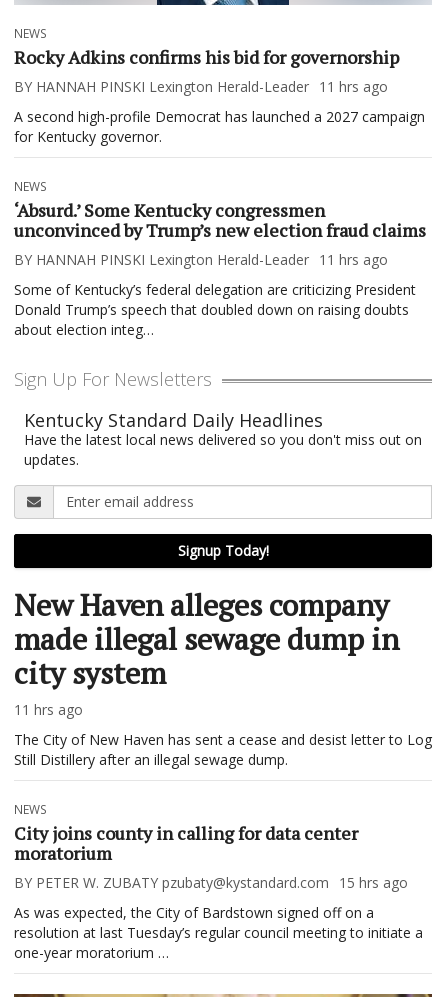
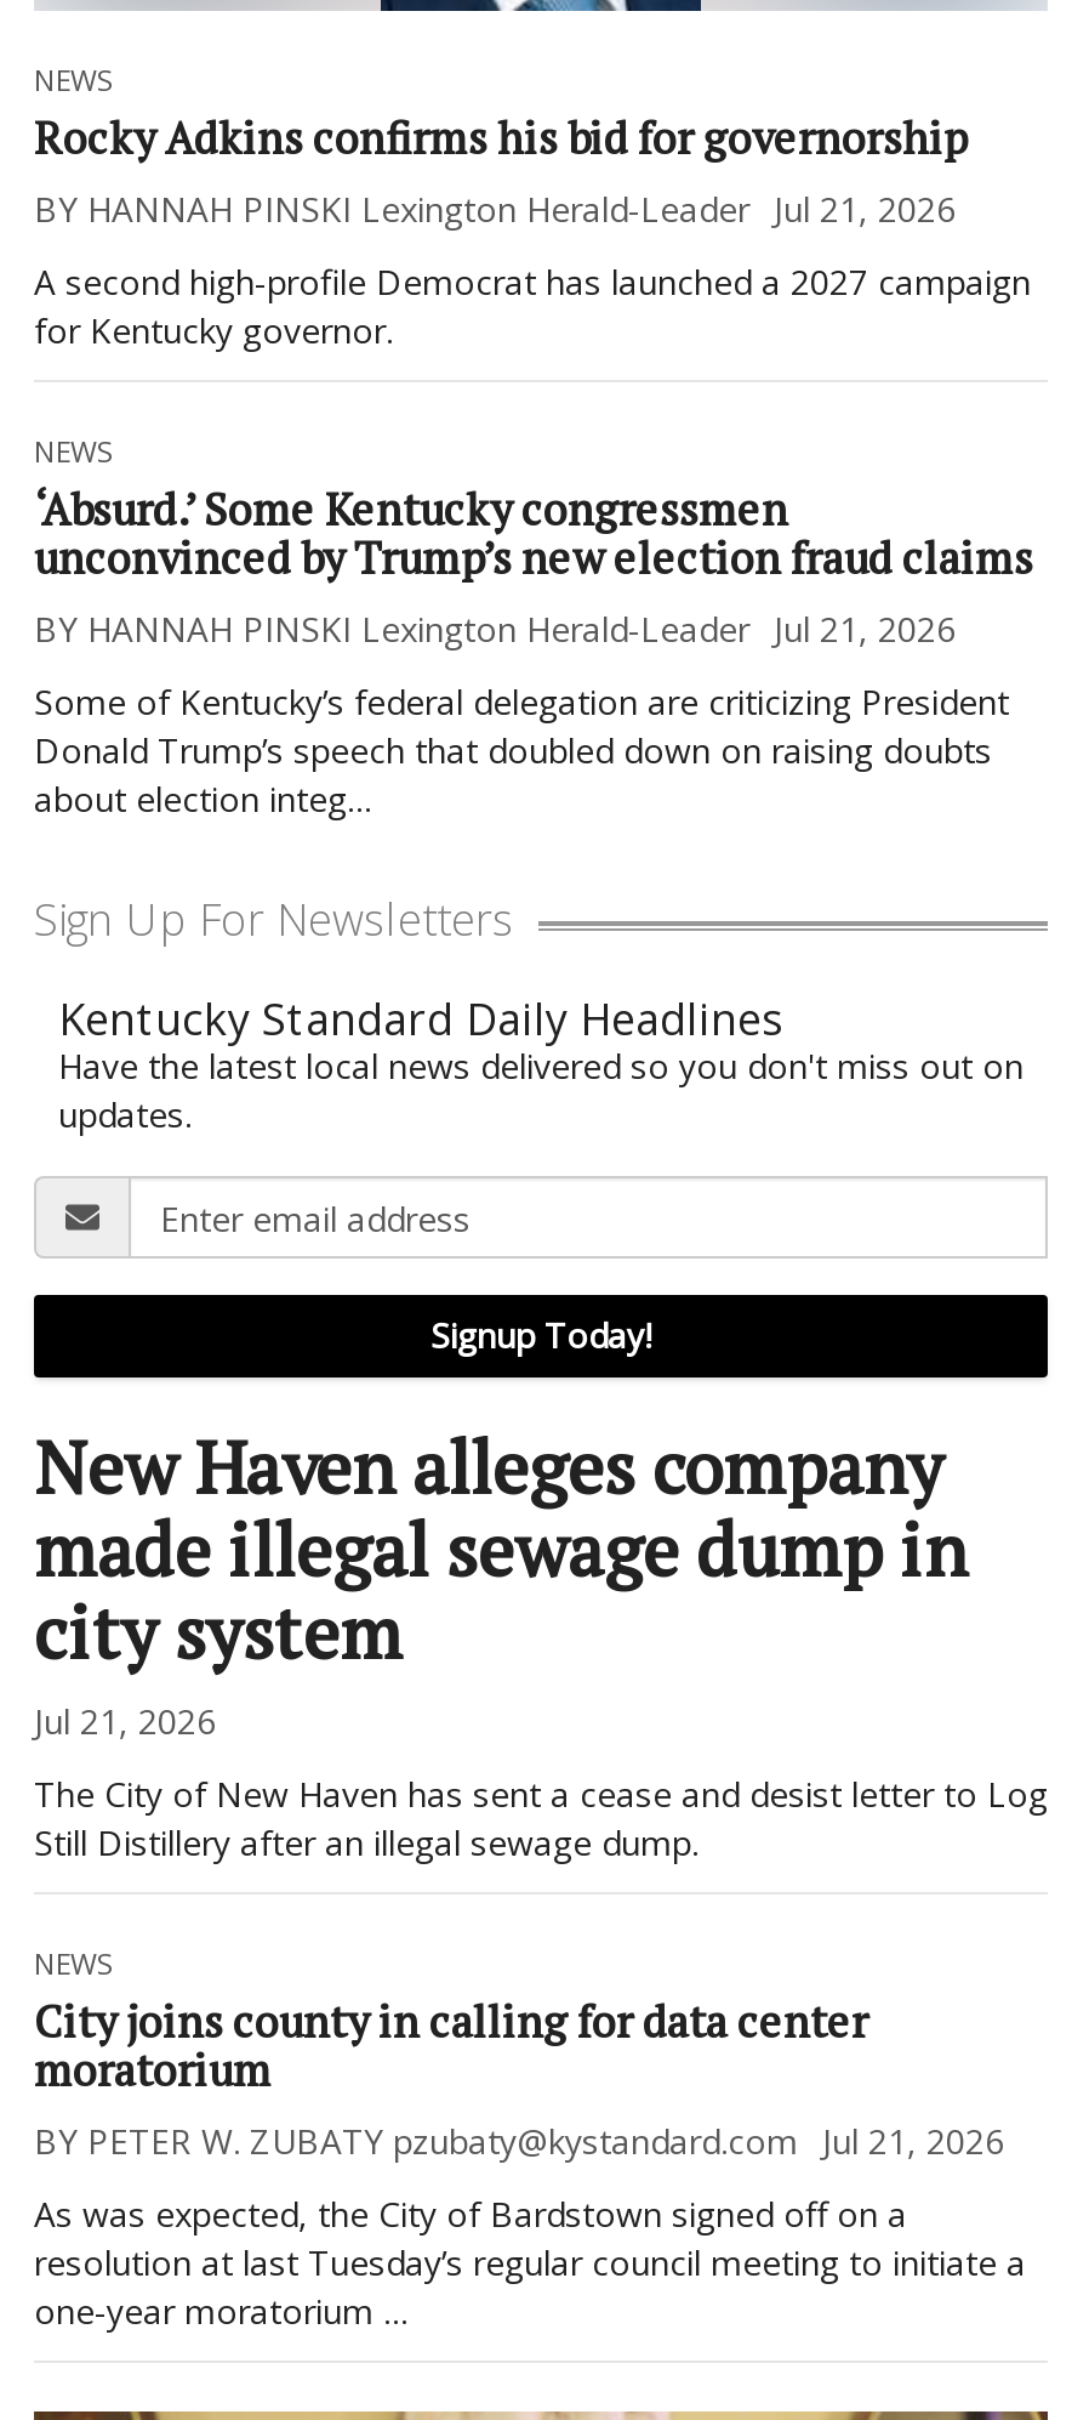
- BY HANNAH PINSKI Lexington Herald-Leader 11 hrs ago
+ BY HANNAH PINSKI Lexington Herald-Leader Jul 21, 2026

- BY HANNAH PINSKI Lexington Herald-Leader 11 hrs ago
+ BY HANNAH PINSKI Lexington Herald-Leader Jul 21, 2026

- 11 hrs ago
+ Jul 21, 2026

- BY PETER W. ZUBATY pzubaty@kystandard.com 15 hrs ago
+ BY PETER W. ZUBATY pzubaty@kystandard.com Jul 21, 2026
